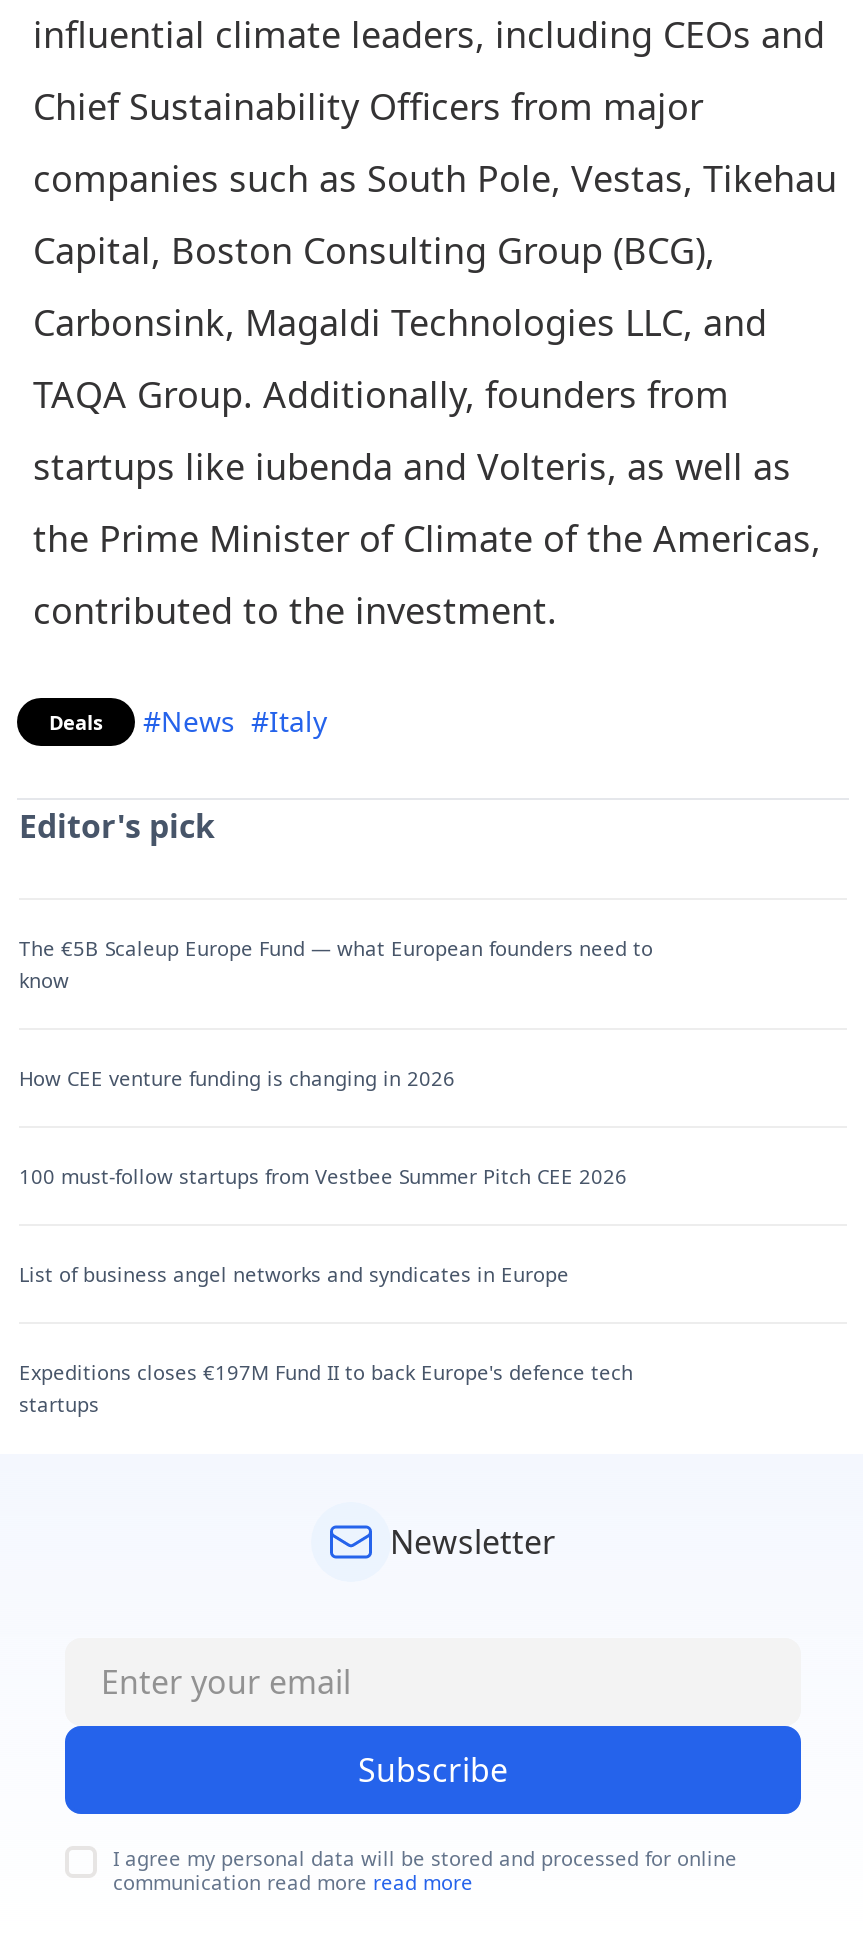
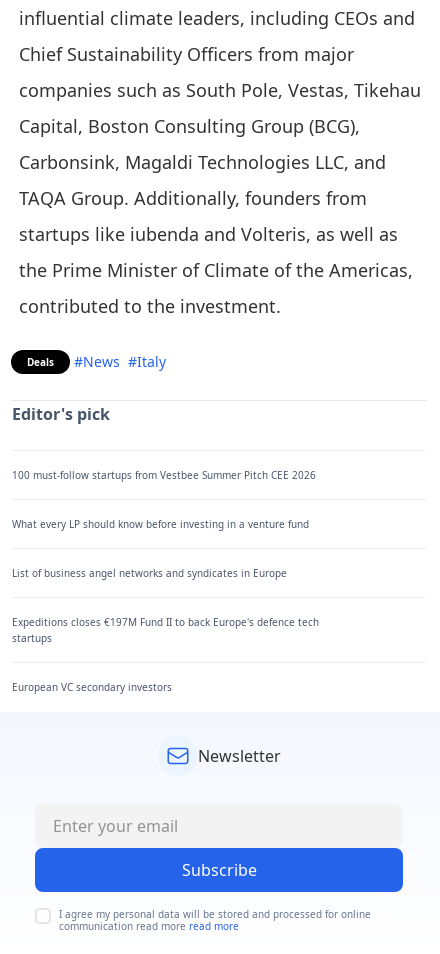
- The €5B Scaleup Europe Fund — what European founders need to
- know
- How CEE venture funding is changing in 2026

moved up: 100 must-follow startups from Vestbee Summer Pitch CEE 2026

+ What every LP should know before investing in a venture fund

moved up: List of business angel networks and syndicates in Europe | Expeditions closes €197M Fund II to back Europe's defence tech | startups

+ European VC secondary investors
